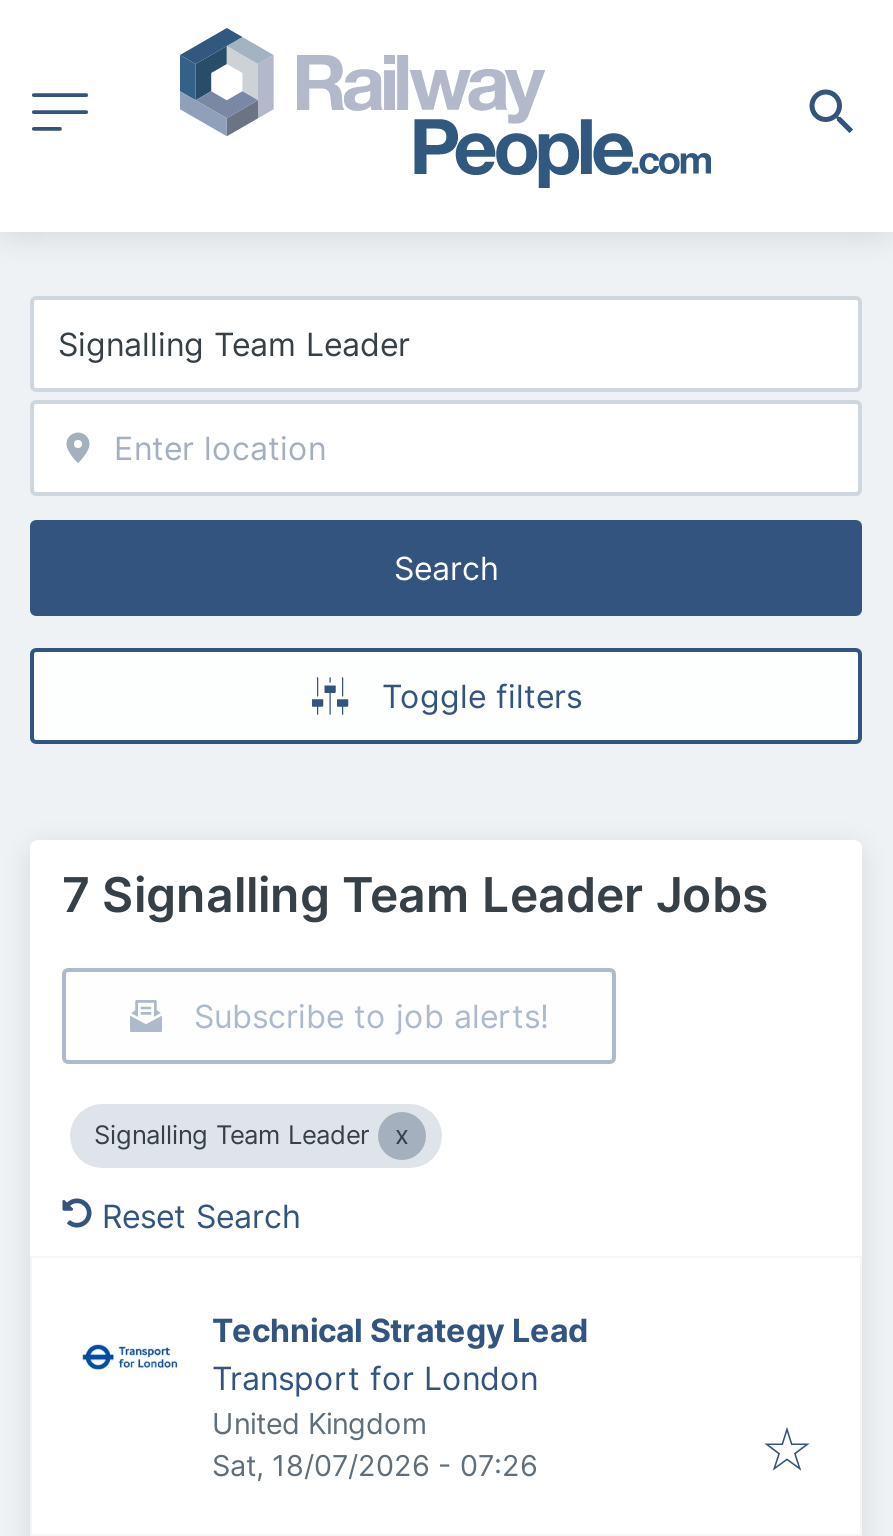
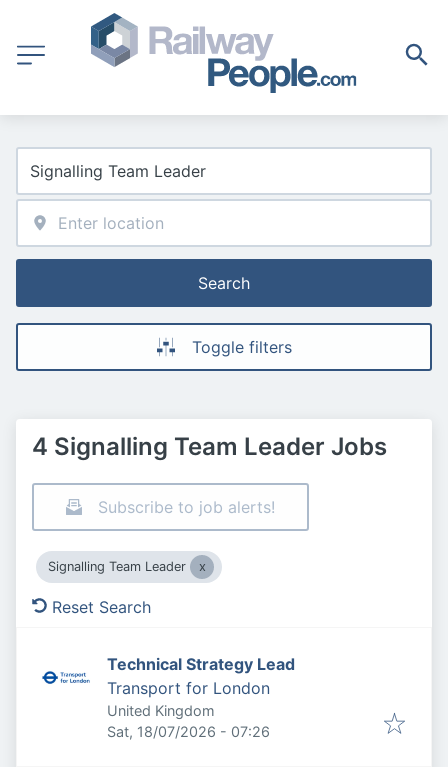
- 7 Signalling Team Leader Jobs
+ 4 Signalling Team Leader Jobs
